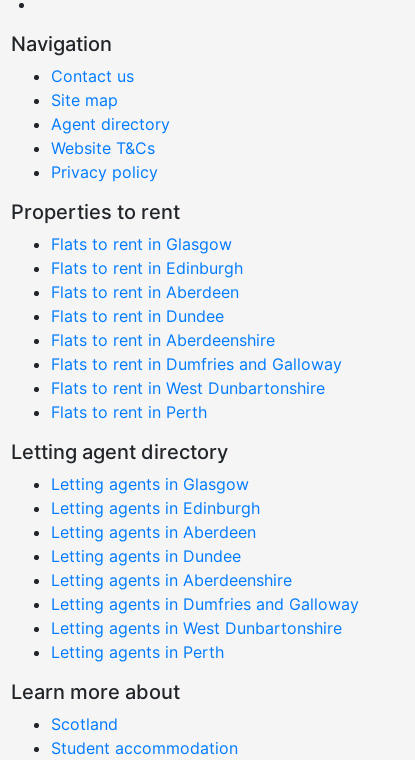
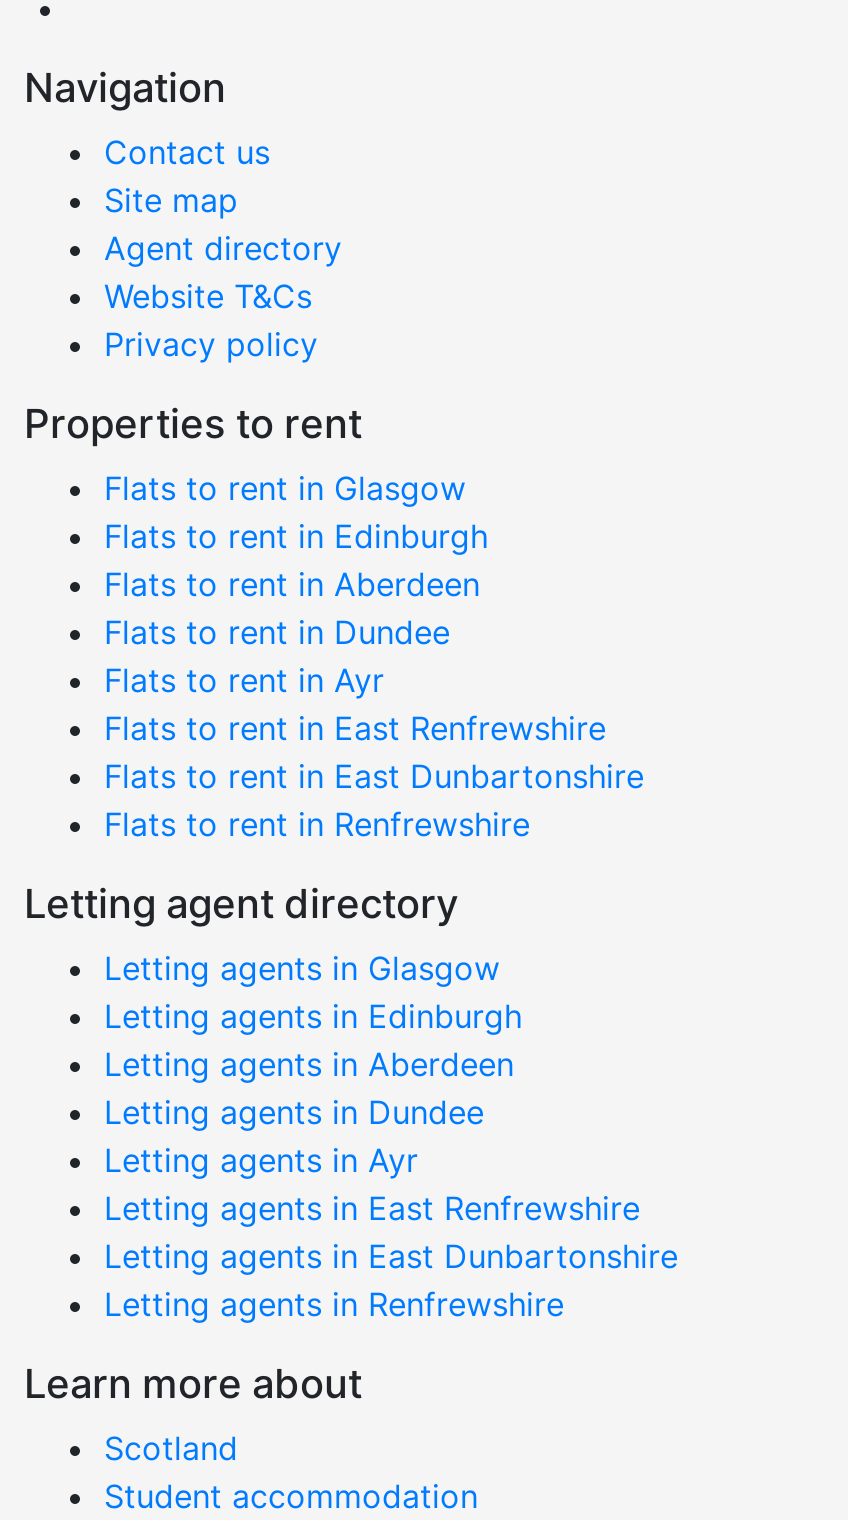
- Flats to rent in Aberdeenshire
- Flats to rent in Dumfries and Galloway
- Flats to rent in West Dunbartonshire
- Flats to rent in Perth
+ Flats to rent in Ayr
+ Flats to rent in East Renfrewshire
+ Flats to rent in East Dunbartonshire
+ Flats to rent in Renfrewshire

- Letting agents in Aberdeenshire
- Letting agents in Dumfries and Galloway
- Letting agents in West Dunbartonshire
- Letting agents in Perth
+ Letting agents in Ayr
+ Letting agents in East Renfrewshire
+ Letting agents in East Dunbartonshire
+ Letting agents in Renfrewshire
